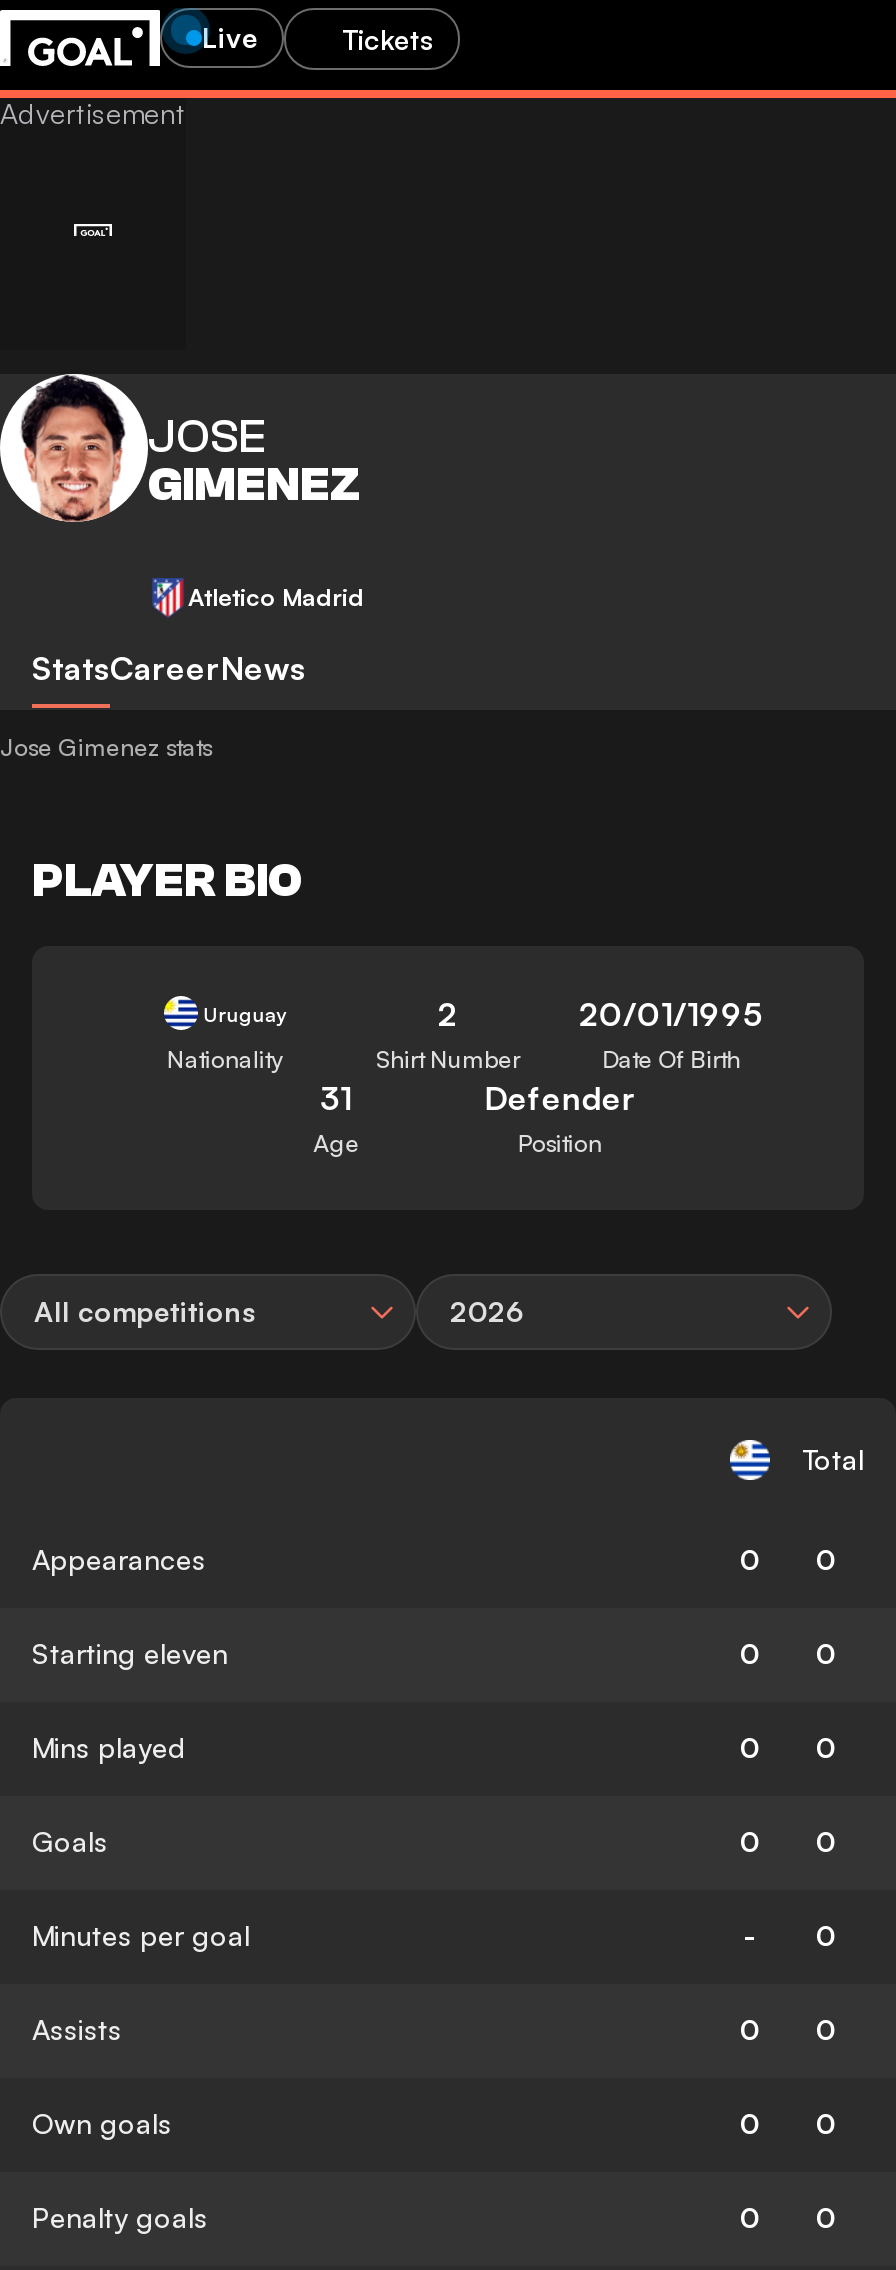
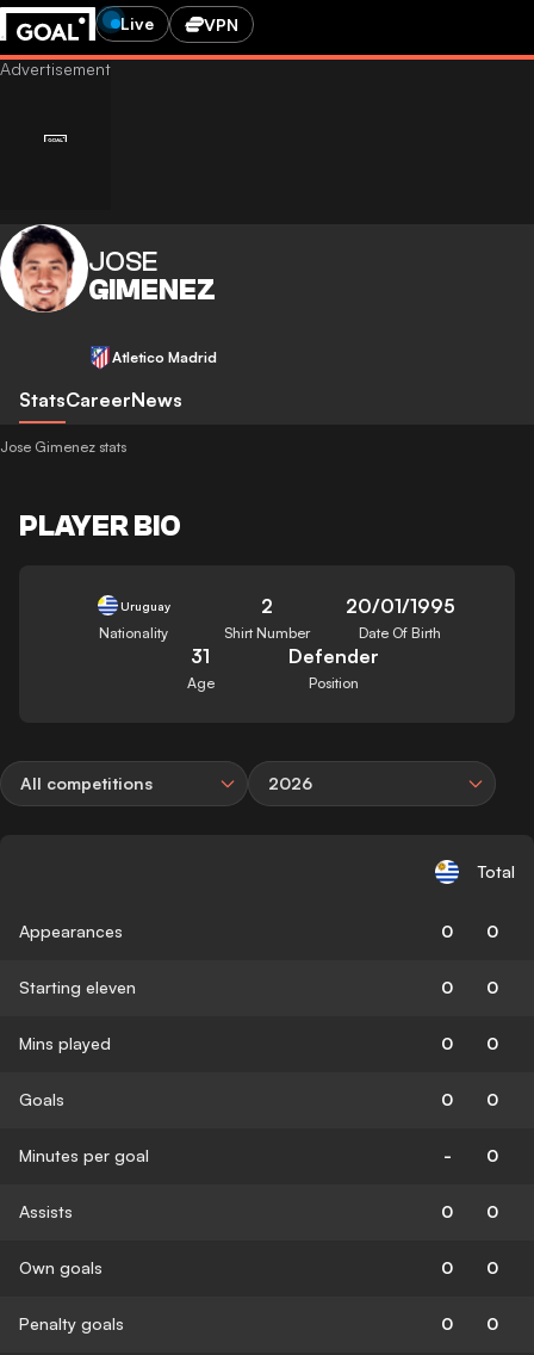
- Tickets
+ VPN
